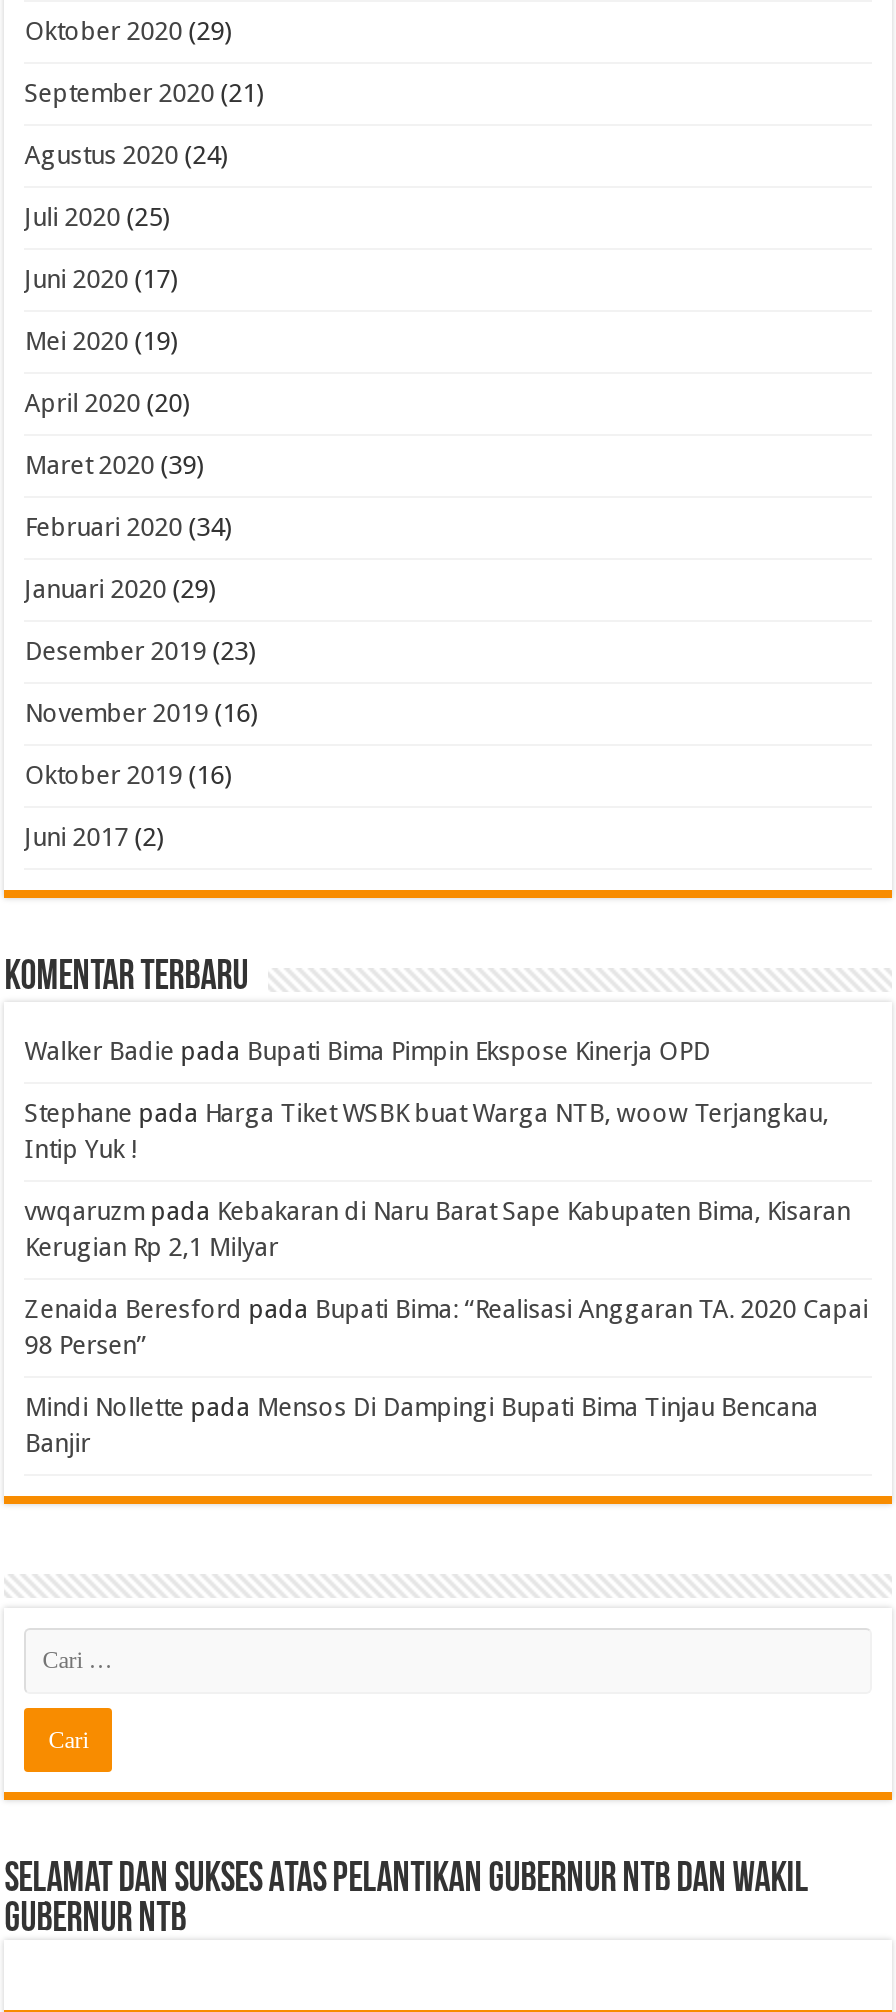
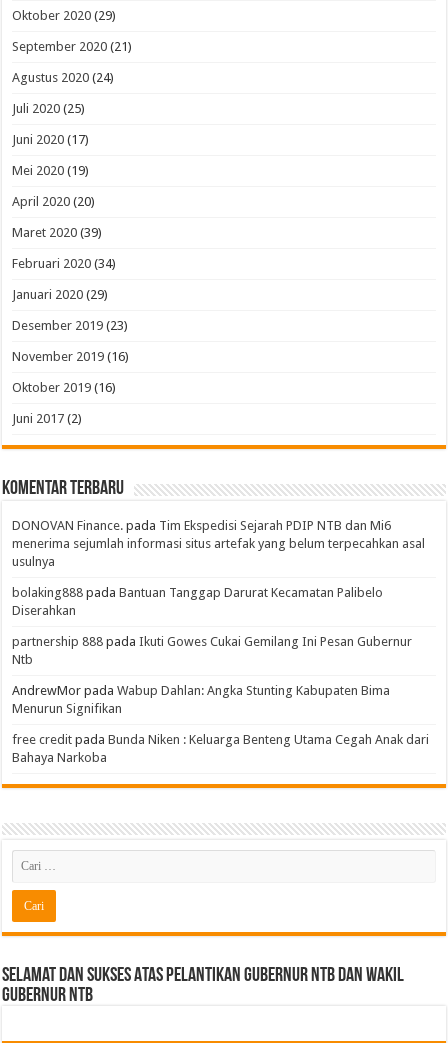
- Walker Badie pada Bupati Bima Pimpin Ekspose Kinerja OPD
+ DONOVAN Finance. pada Tim Ekspedisi Sejarah PDIP NTB dan Mi6
+ menerima sejumlah informasi situs artefak yang belum terpecahkan asal
+ usulnya

- Stephane pada Harga Tiket WSBK buat Warga NTB, woow Terjangkau,
- Intip Yuk !
+ bolaking888 pada Bantuan Tanggap Darurat Kecamatan Palibelo
+ Diserahkan

- vwqaruzm pada Kebakaran di Naru Barat Sape Kabupaten Bima, Kisaran
- Kerugian Rp 2,1 Milyar
+ partnership 888 pada Ikuti Gowes Cukai Gemilang Ini Pesan Gubernur
+ Ntb

- Zenaida Beresford pada Bupati Bima: “Realisasi Anggaran TA. 2020 Capai
- 98 Persen”
+ AndrewMor pada Wabup Dahlan: Angka Stunting Kabupaten Bima
+ Menurun Signifikan

- Mindi Nollette pada Mensos Di Dampingi Bupati Bima Tinjau Bencana
- Banjir
+ free credit pada Bunda Niken : Keluarga Benteng Utama Cegah Anak dari
+ Bahaya Narkoba
